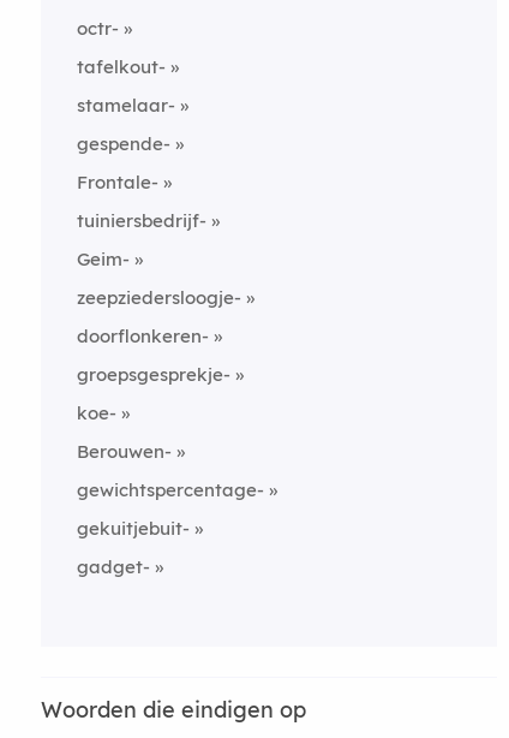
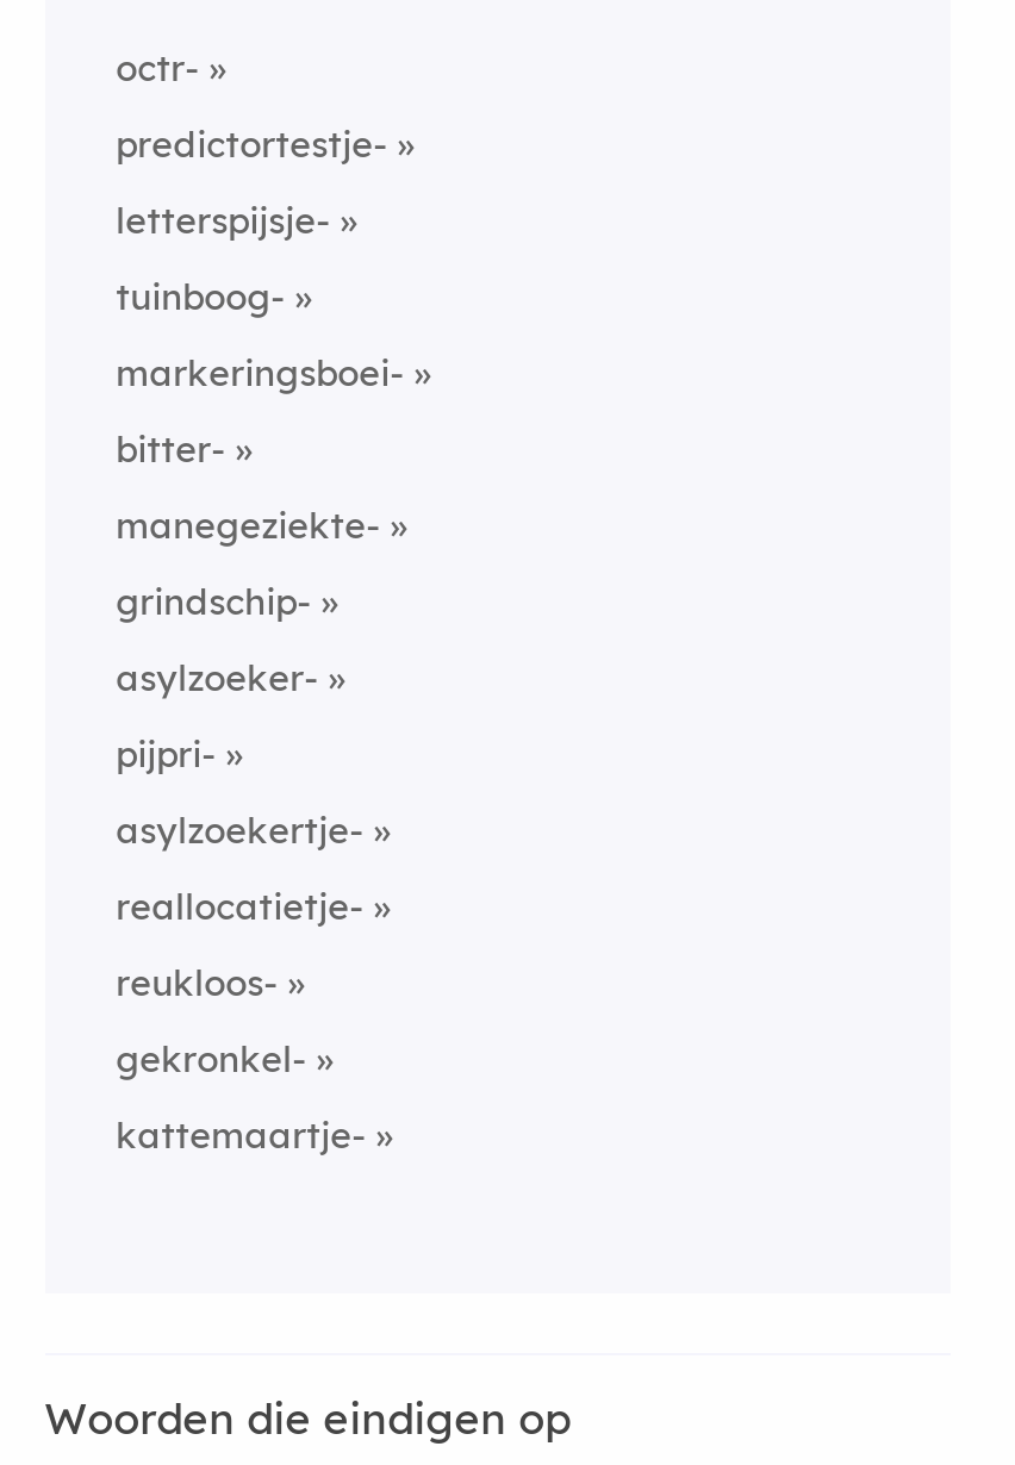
- tafelkout-
+ predictortestje-

- stamelaar-
+ letterspijsje-

- gespende-
+ tuinboog-

- Frontale-
+ markeringsboei-

- tuiniersbedrijf-
+ bitter-

- Geim-
+ manegeziekte-

- zeepziedersloogje-
+ grindschip-

- doorflonkeren-
+ asylzoeker-

- groepsgesprekje-
+ pijpri-

- koe-
+ asylzoekertje-

- Berouwen-
+ reallocatietje-

- gewichtspercentage-
+ reukloos-

- gekuitjebuit-
+ gekronkel-

- gadget-
+ kattemaartje-
